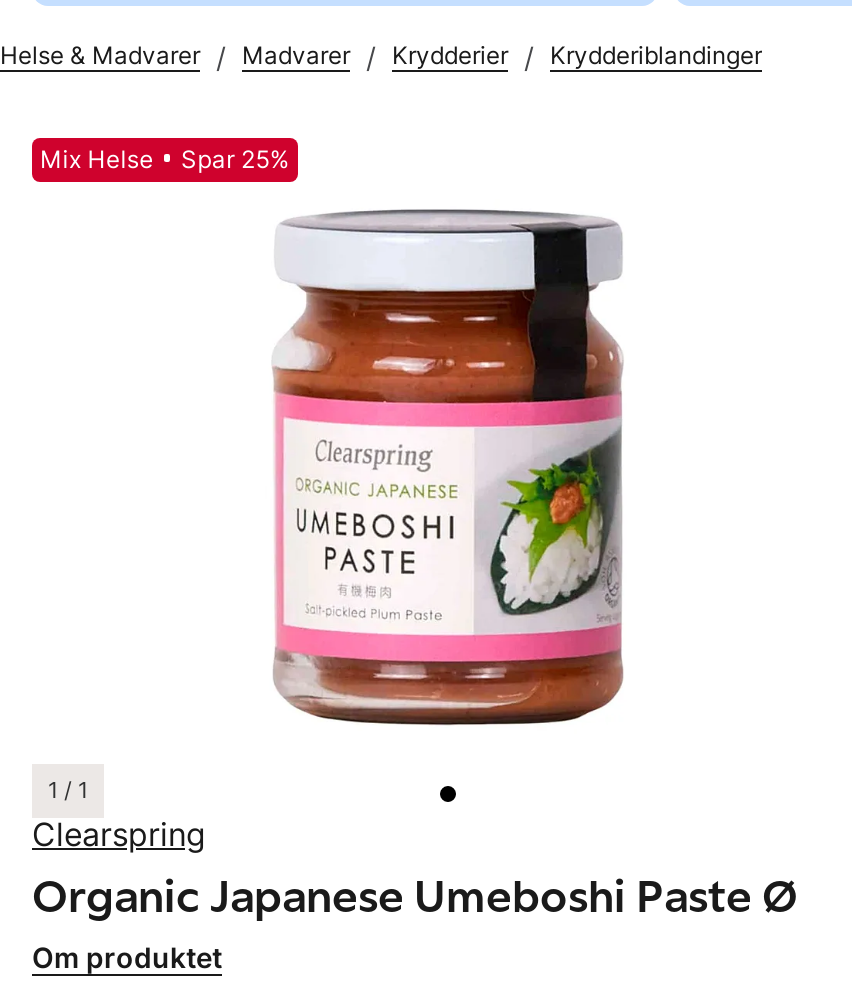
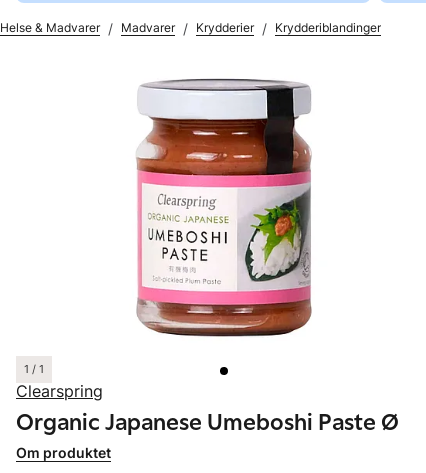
- Mix Helse
- Spar 25%
